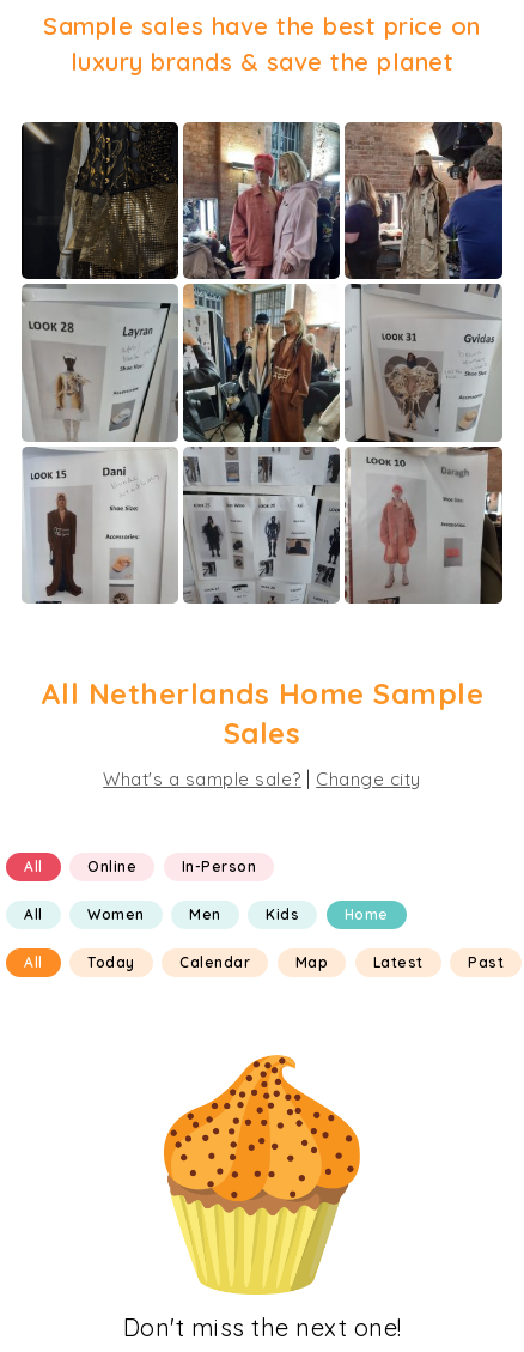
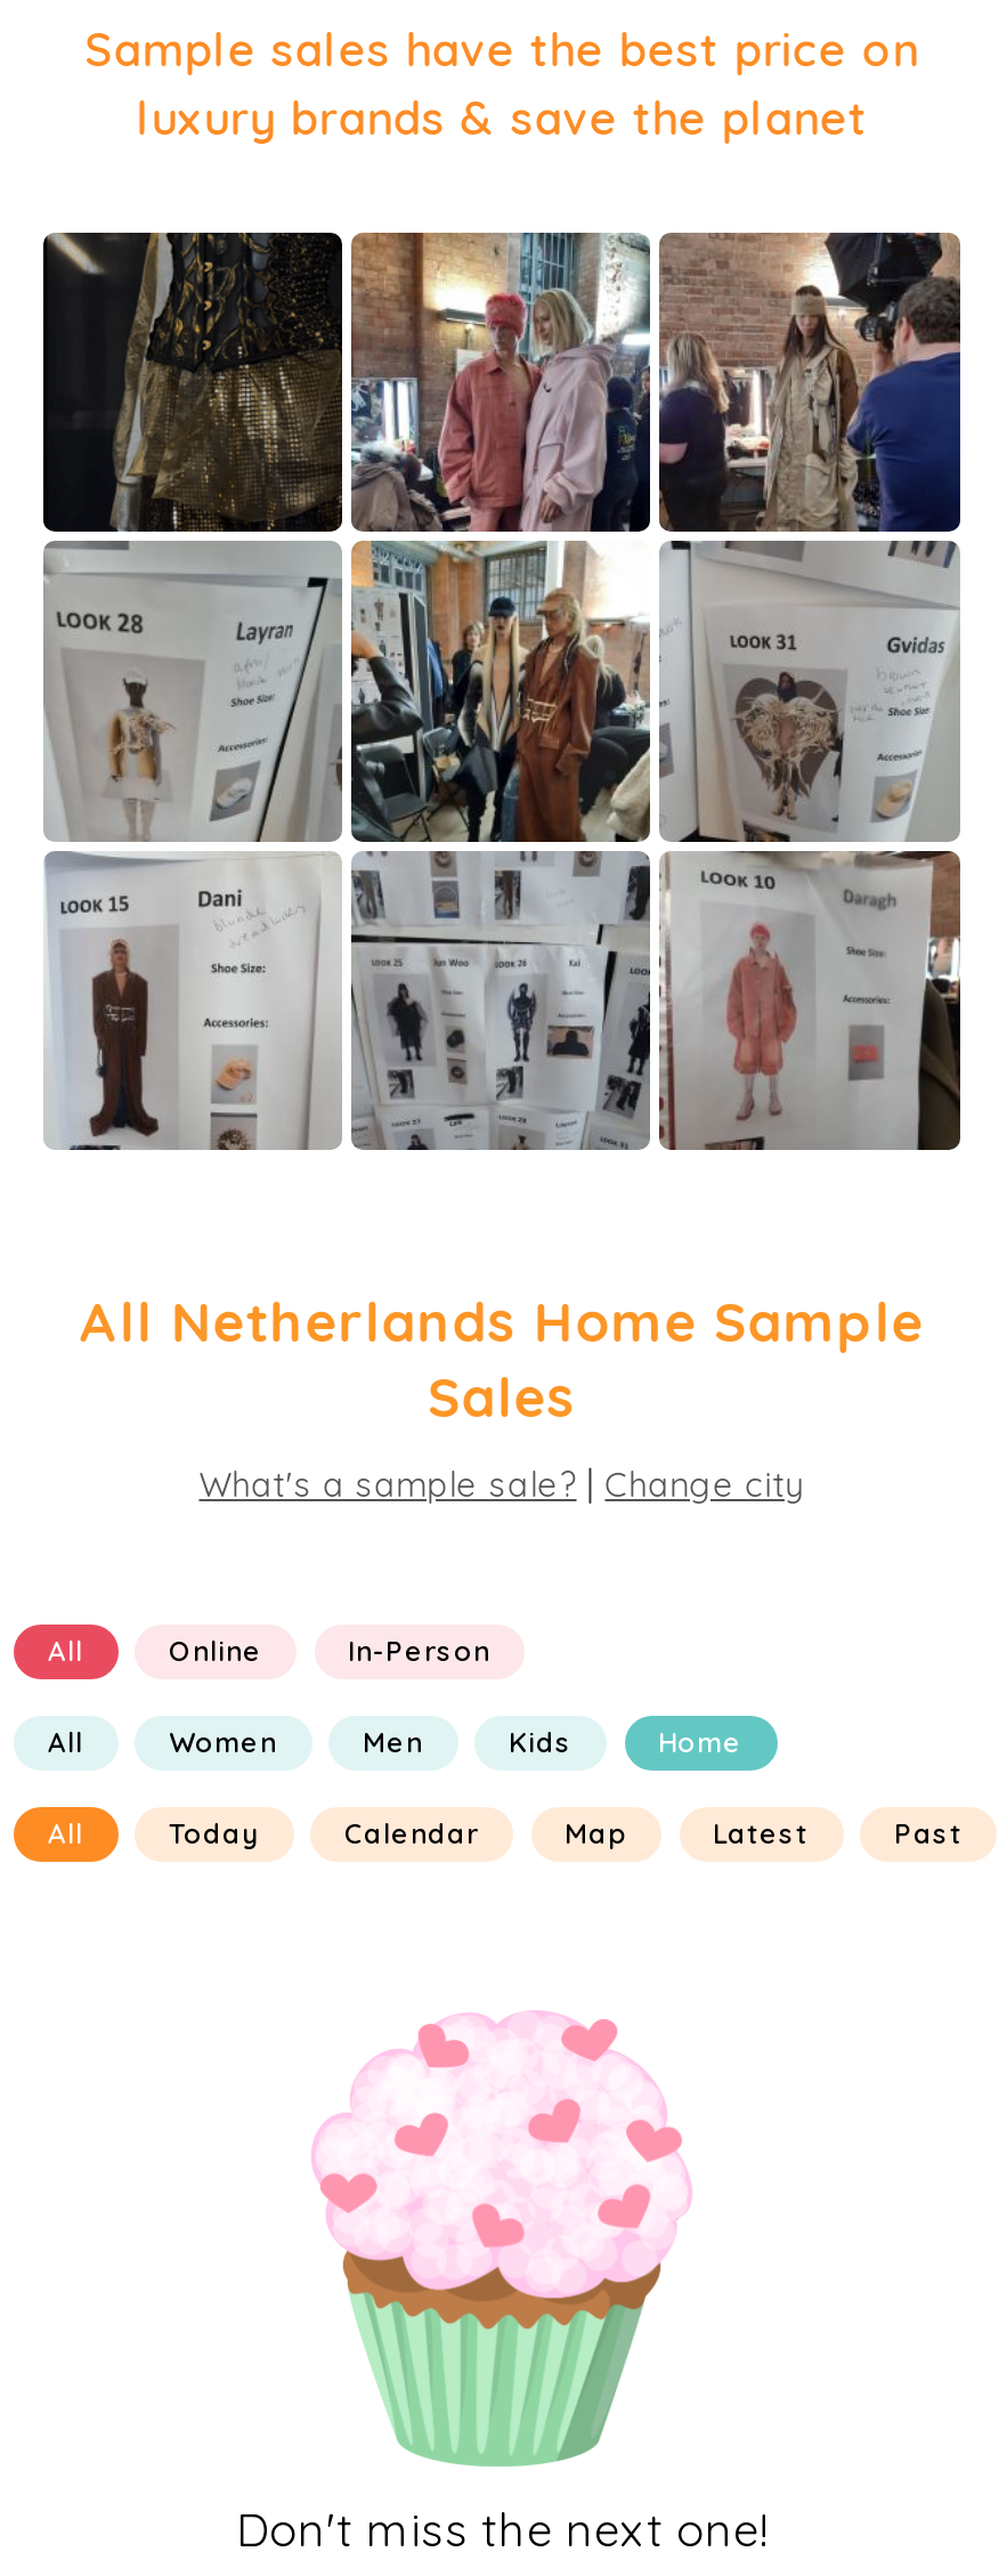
- [image]
+ [image]
